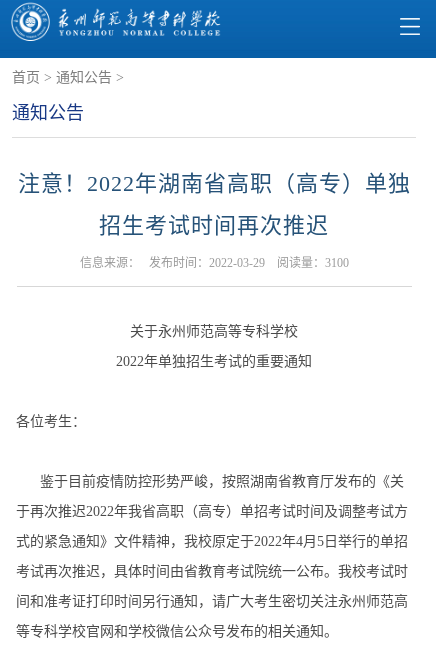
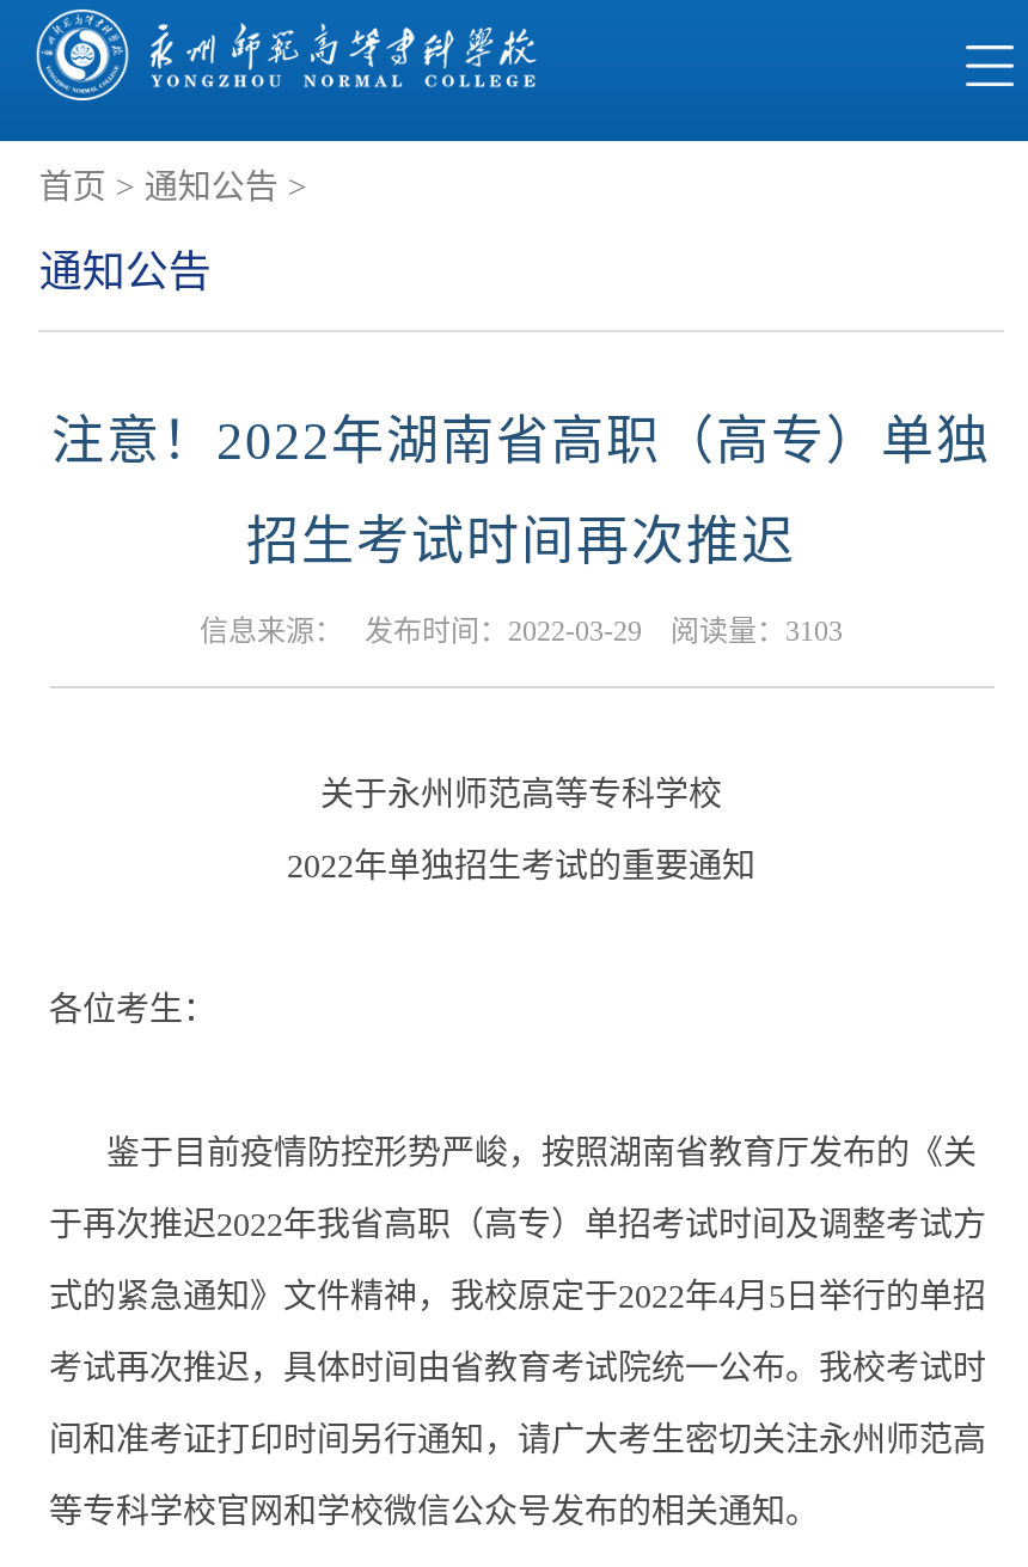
- 信息来源： 发布时间：2022-03-29 阅读量：3100
+ 信息来源： 发布时间：2022-03-29 阅读量：3103
